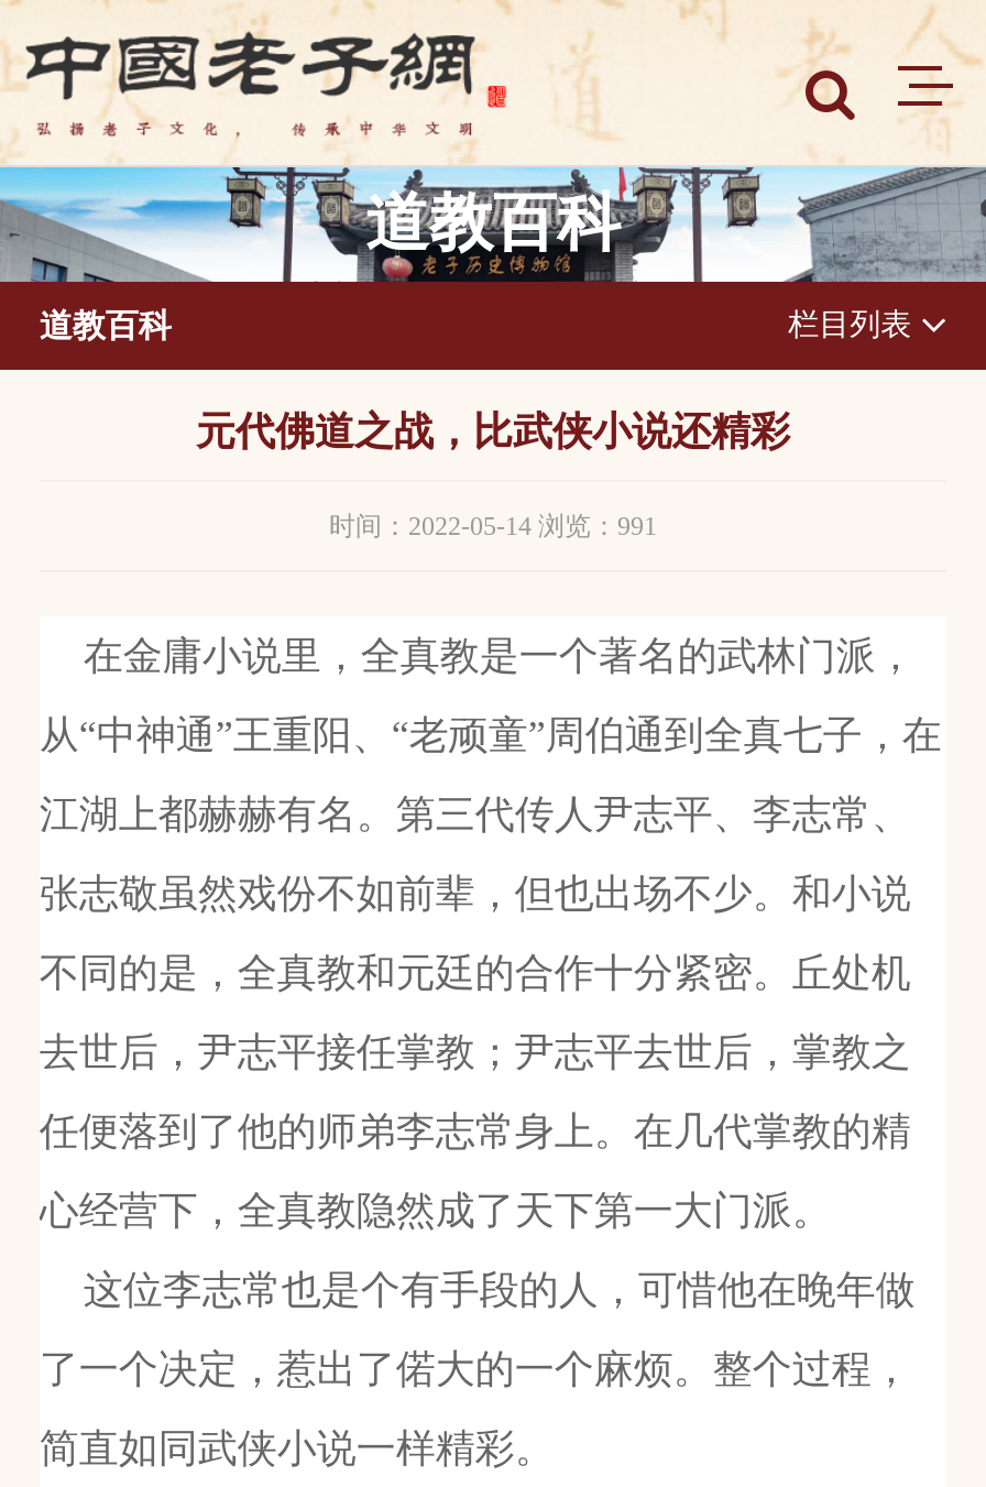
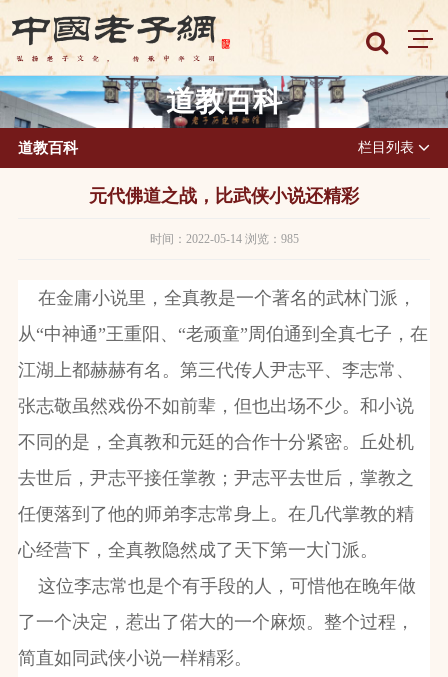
- 时间：2022-05-14 浏览：991
+ 时间：2022-05-14 浏览：985
